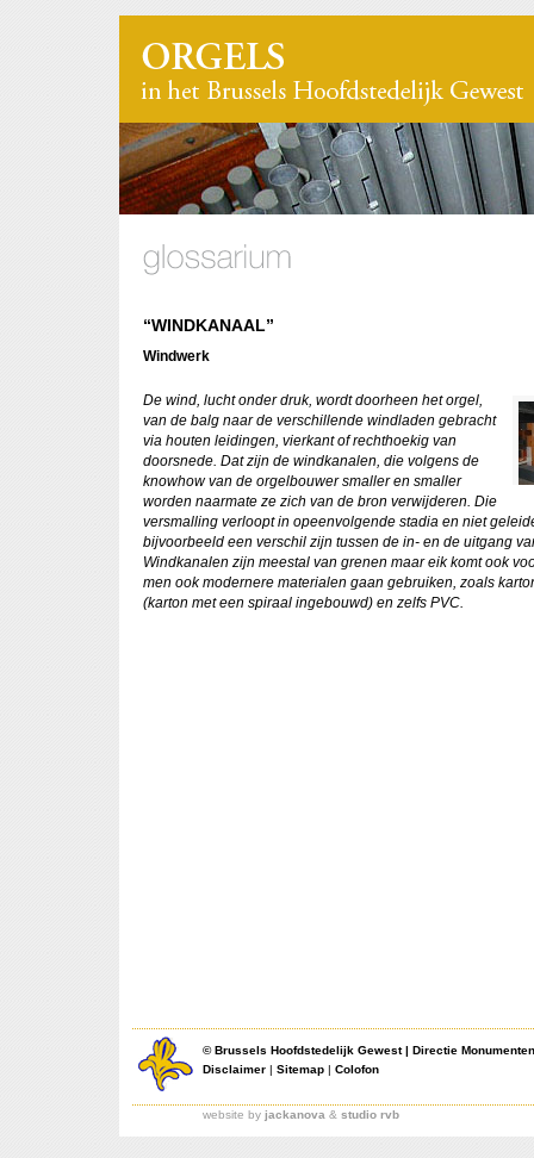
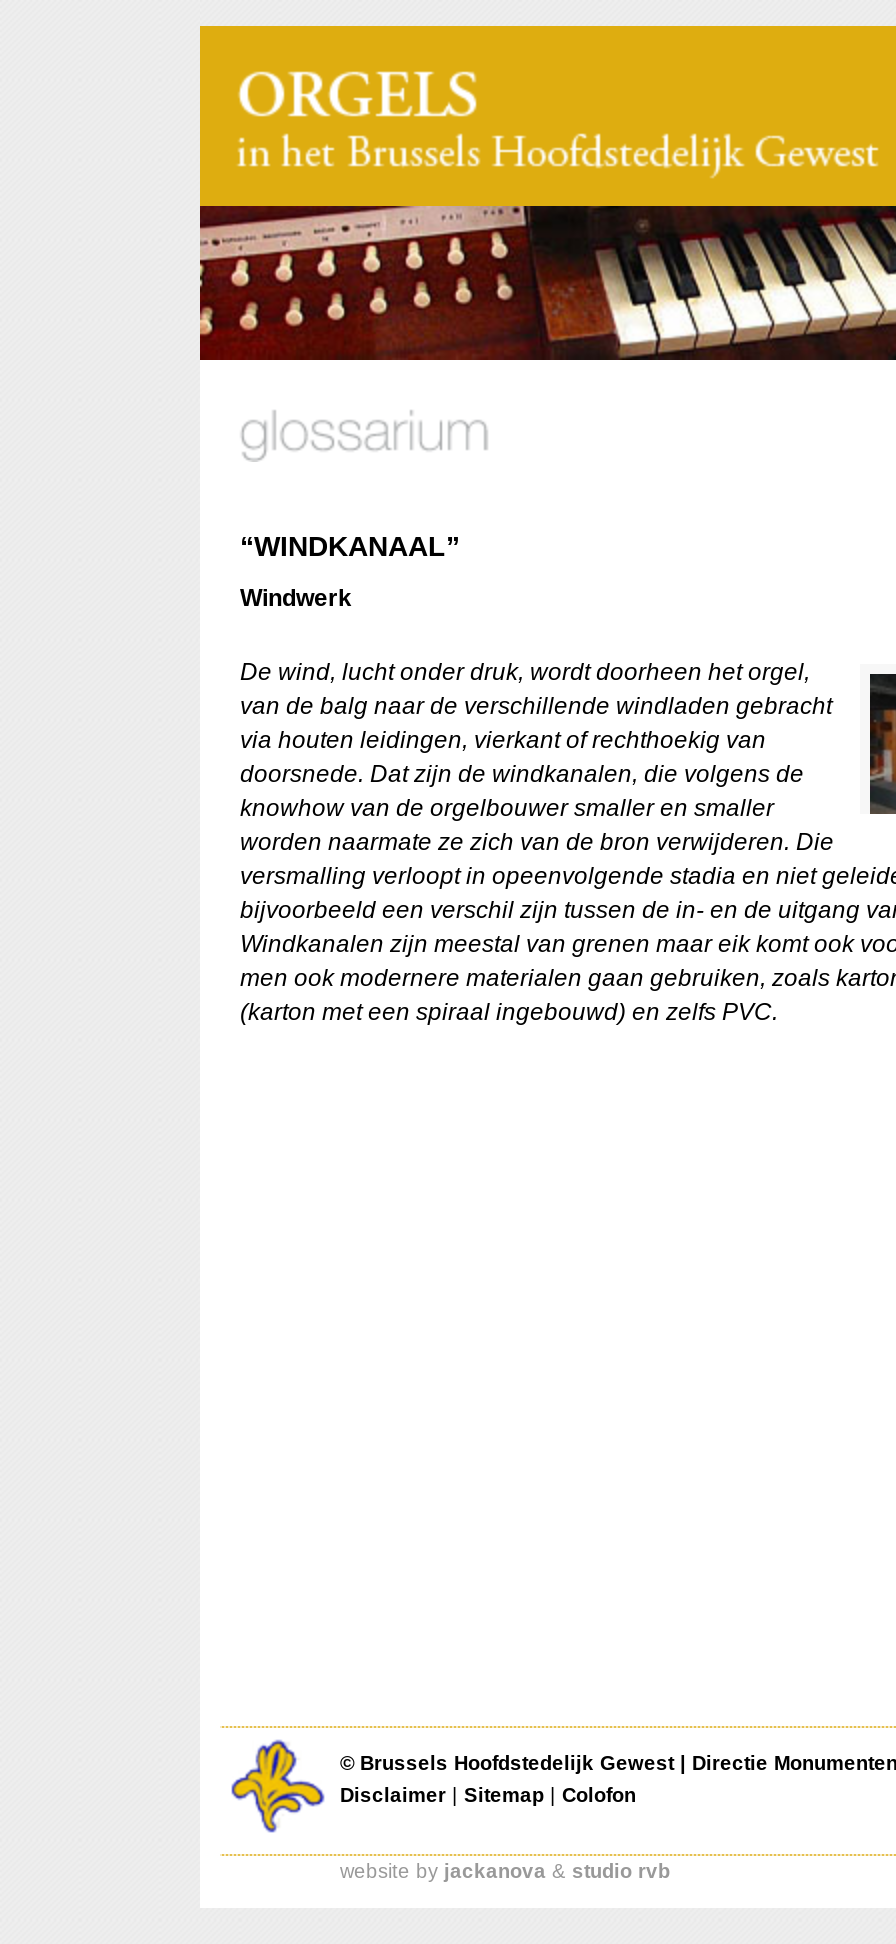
- [image]
+ [image]
